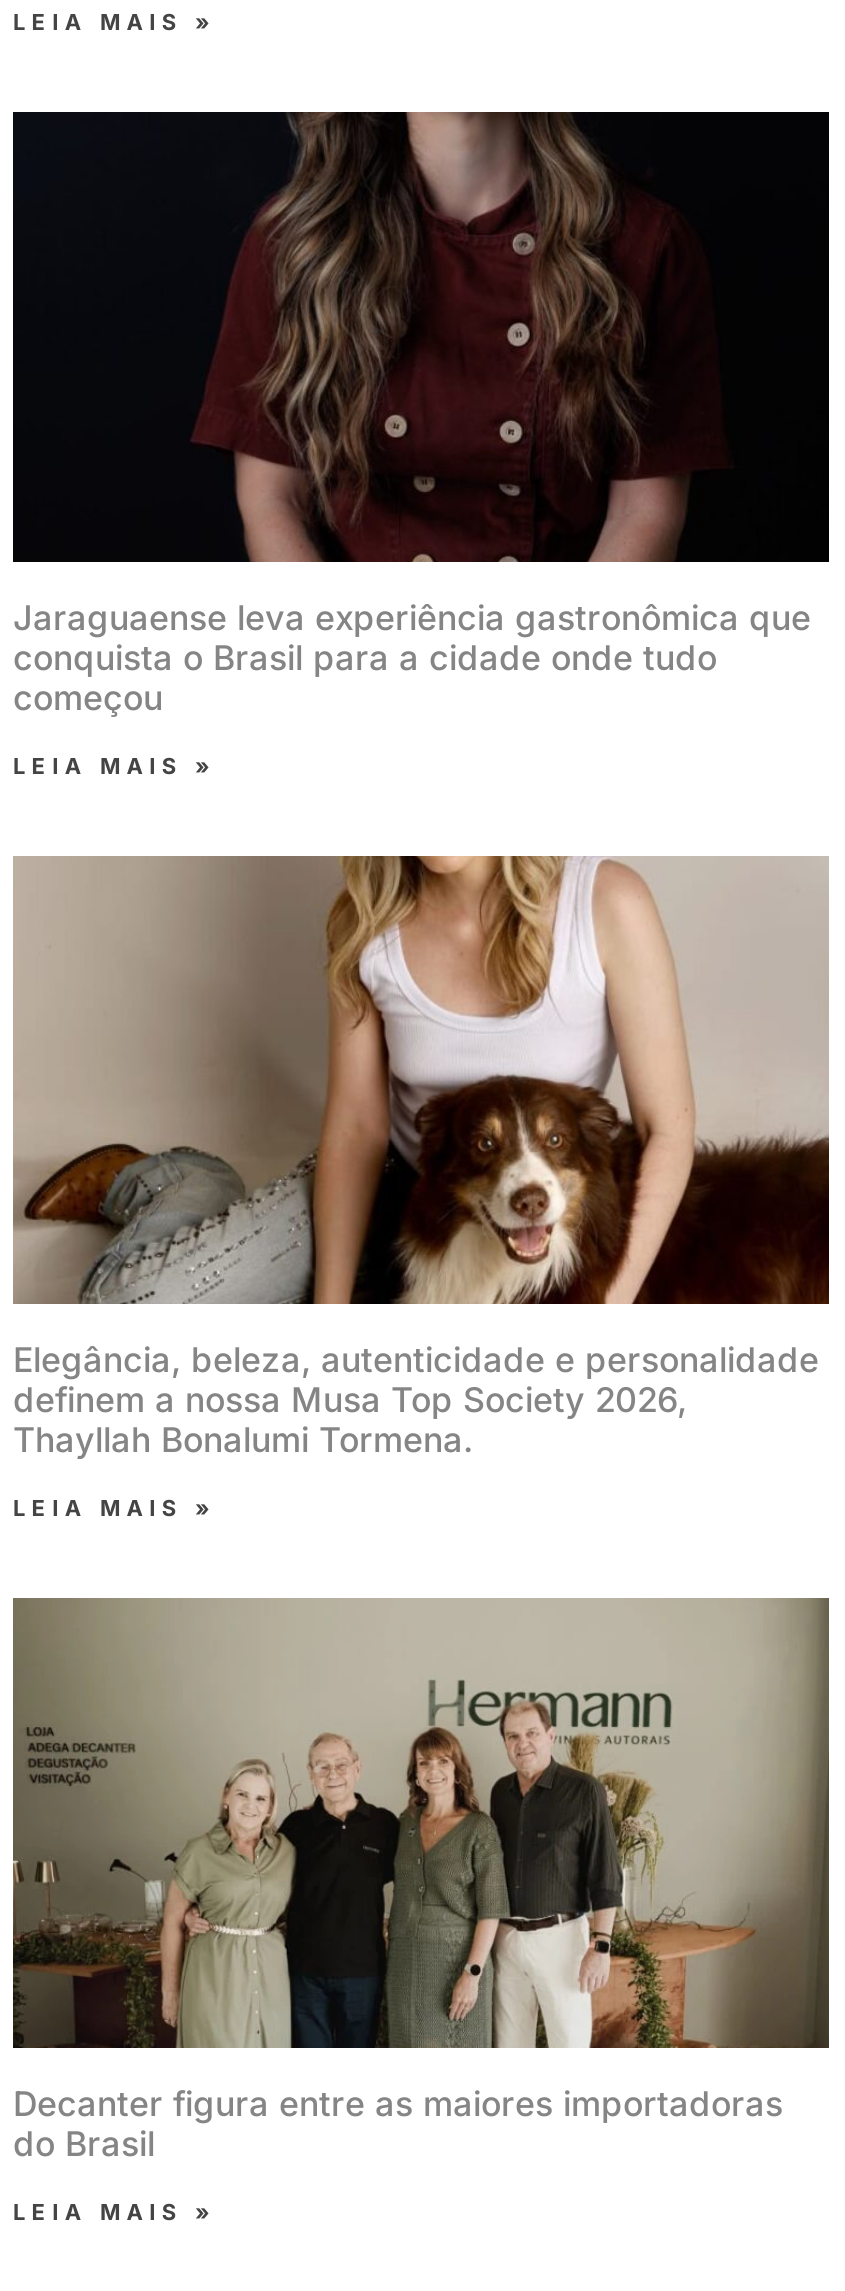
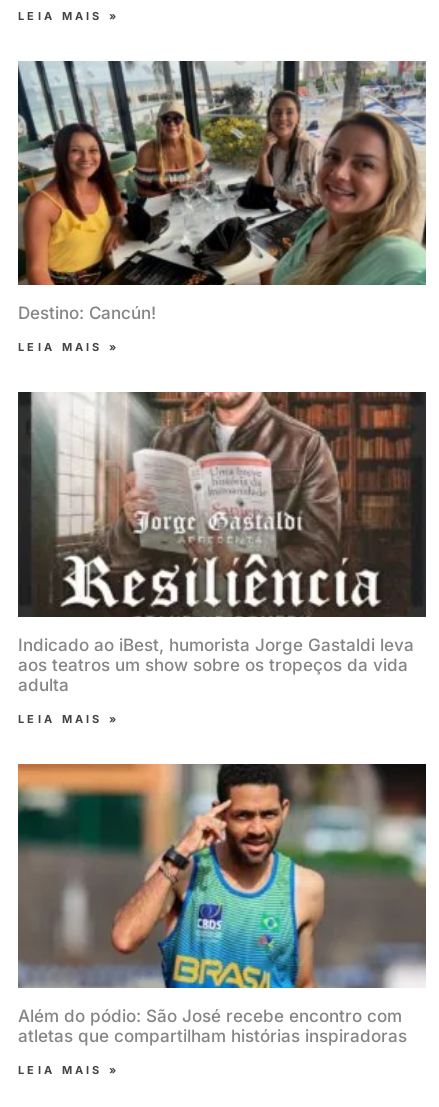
- [image]
+ [image]

- Jaraguaense leva experiência gastronômica que
- conquista o Brasil para a cidade onde tudo
- começou
+ Destino: Cancún!

- [image]
- Elegância, beleza, autenticidade e personalidade
- definem a nossa Musa Top Society 2026,
- Thayllah Bonalumi Tormena.
+ [image]
+ Indicado ao iBest, humorista Jorge Gastaldi leva
+ aos teatros um show sobre os tropeços da vida
+ adulta

- [image]
- Decanter figura entre as maiores importadoras
- do Brasil
+ [image]
+ Além do pódio: São José recebe encontro com
+ atletas que compartilham histórias inspiradoras
